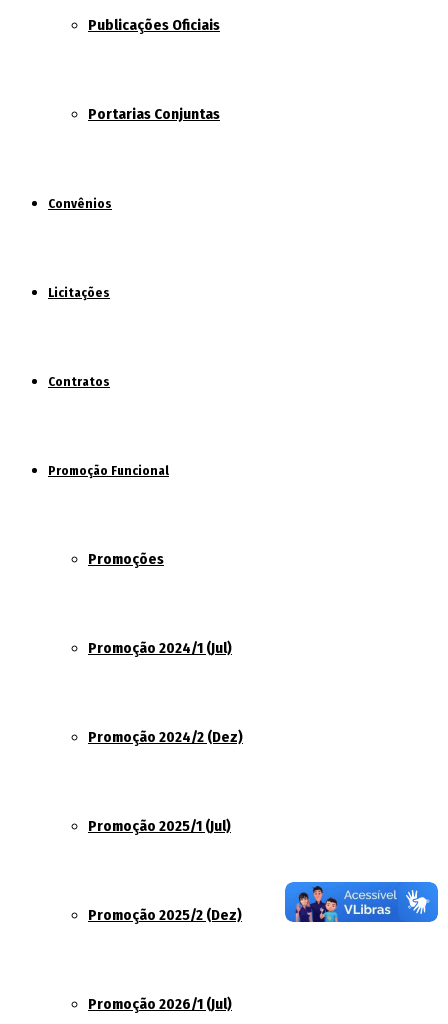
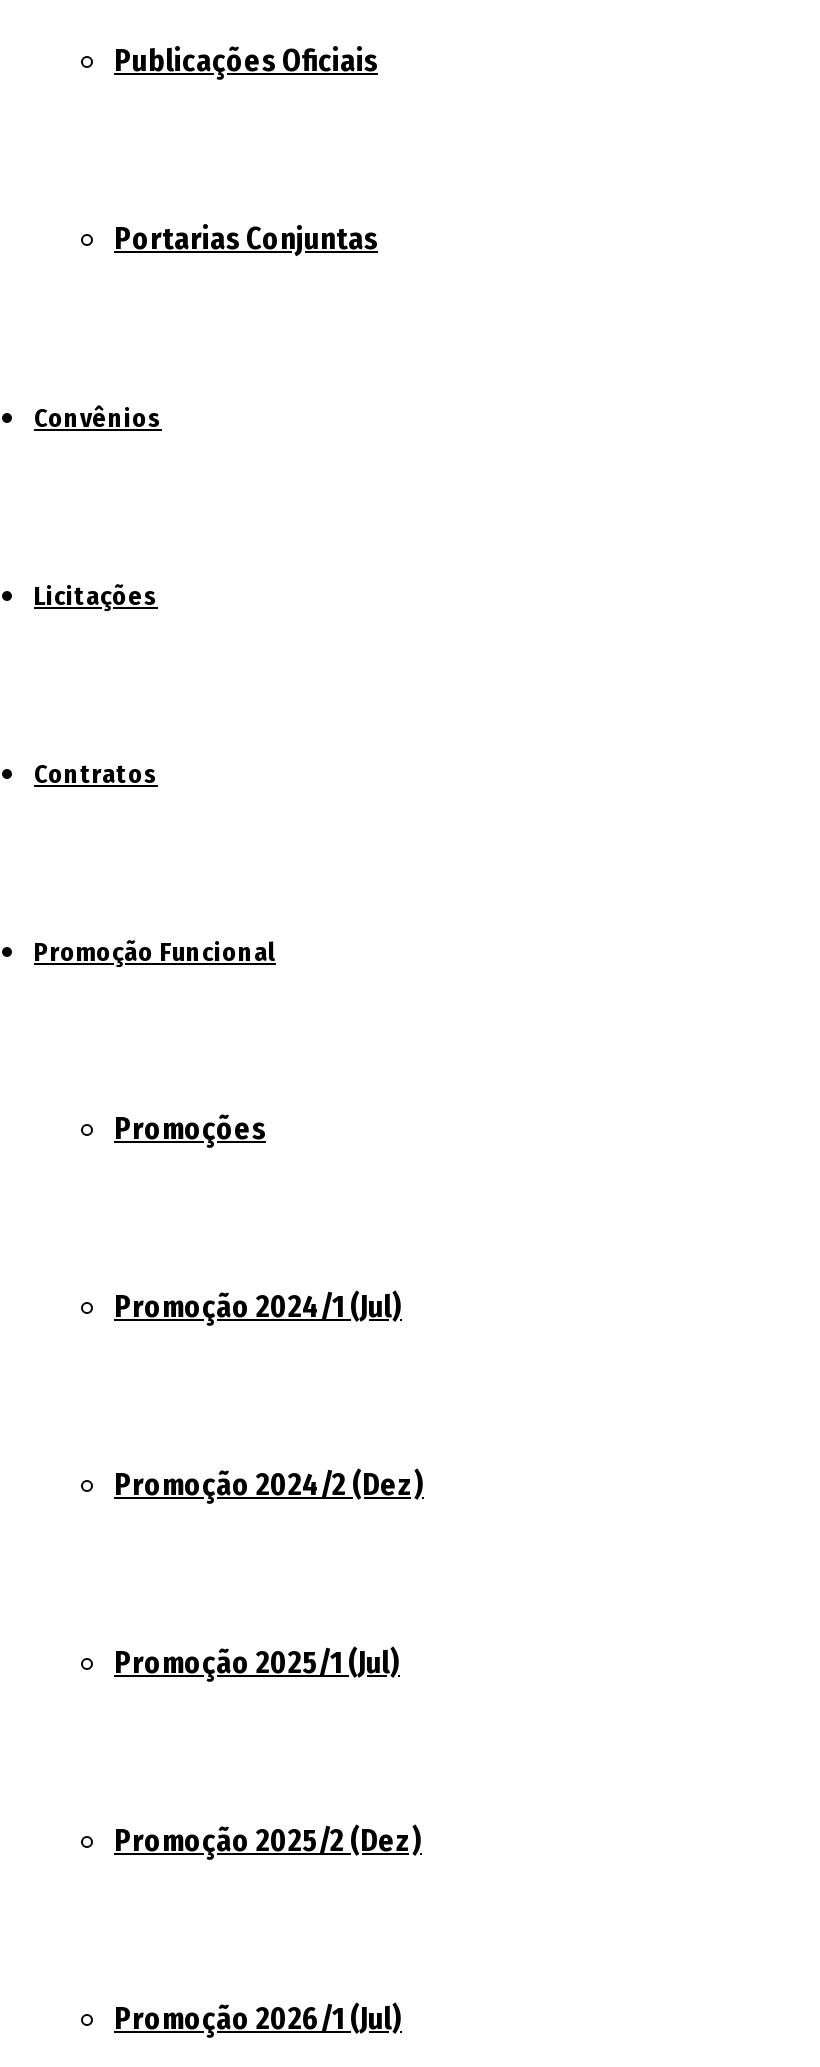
- [image]
